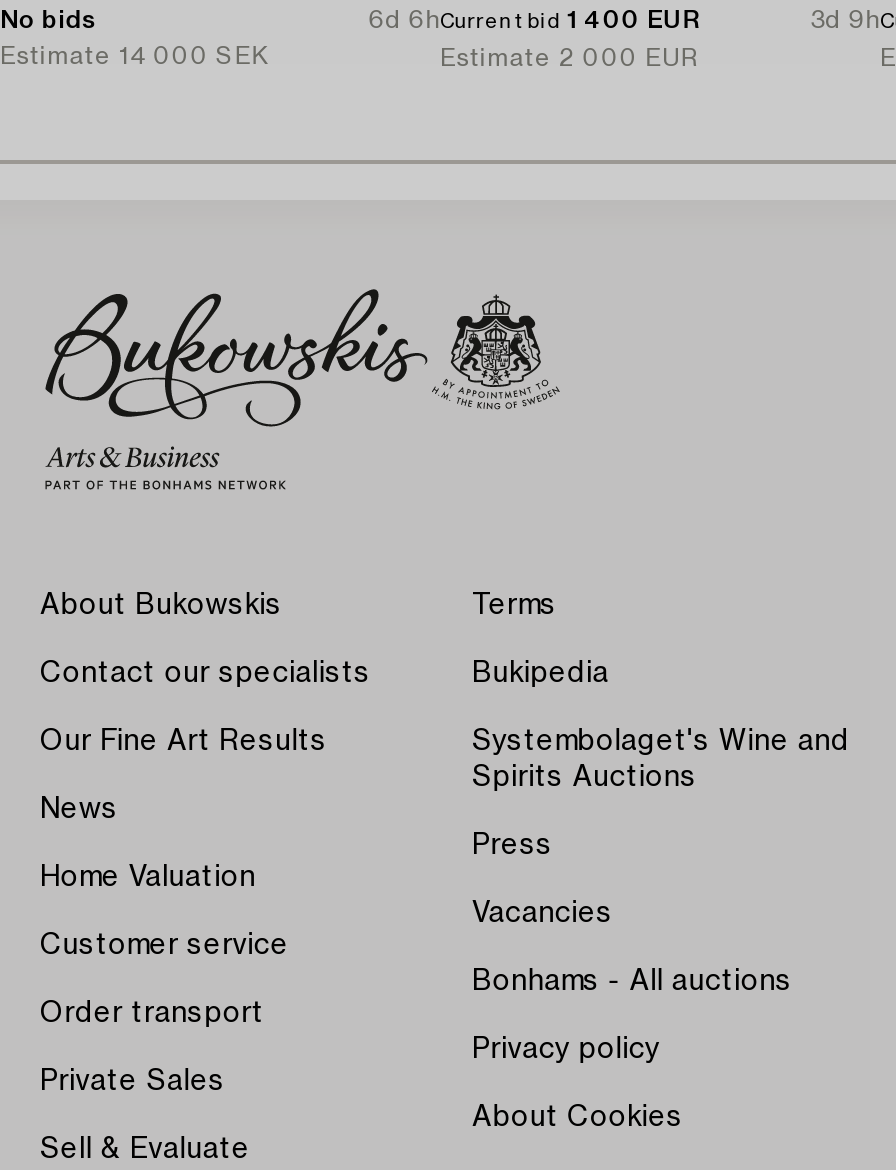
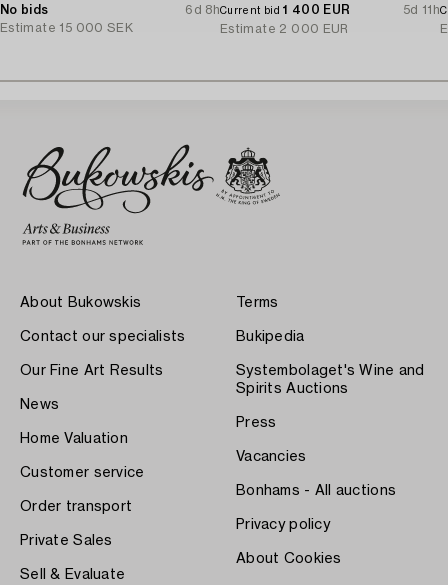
- 6d 6h Current bid 1 400 EUR
+ 6d 8h Current bid 1 400 EUR

- 3d 9h
+ 5d 11h

- Estimate 14 000 SEK
+ Estimate 15 000 SEK
